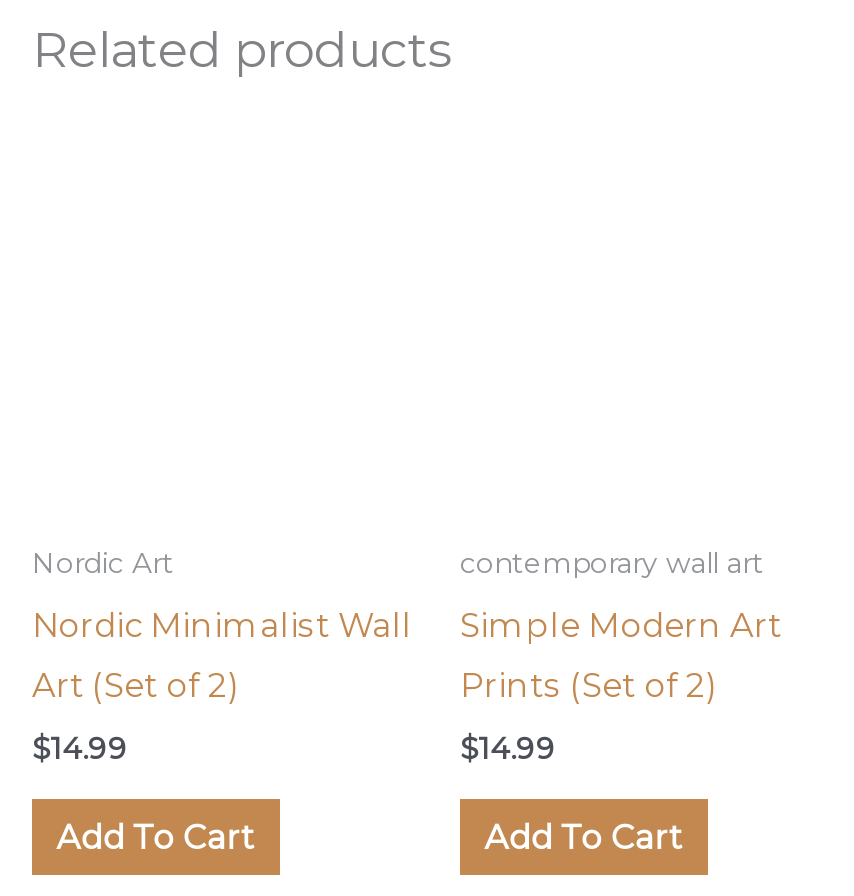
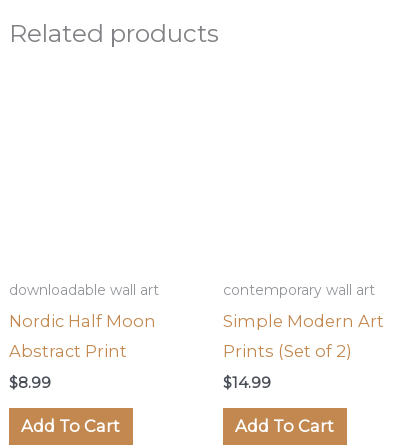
- Nordic Art
+ downloadable wall art

- Nordic Minimalist Wall
+ Nordic Half Moon

- Art (Set of 2)
+ Abstract Print

- $14.99
+ $8.99
